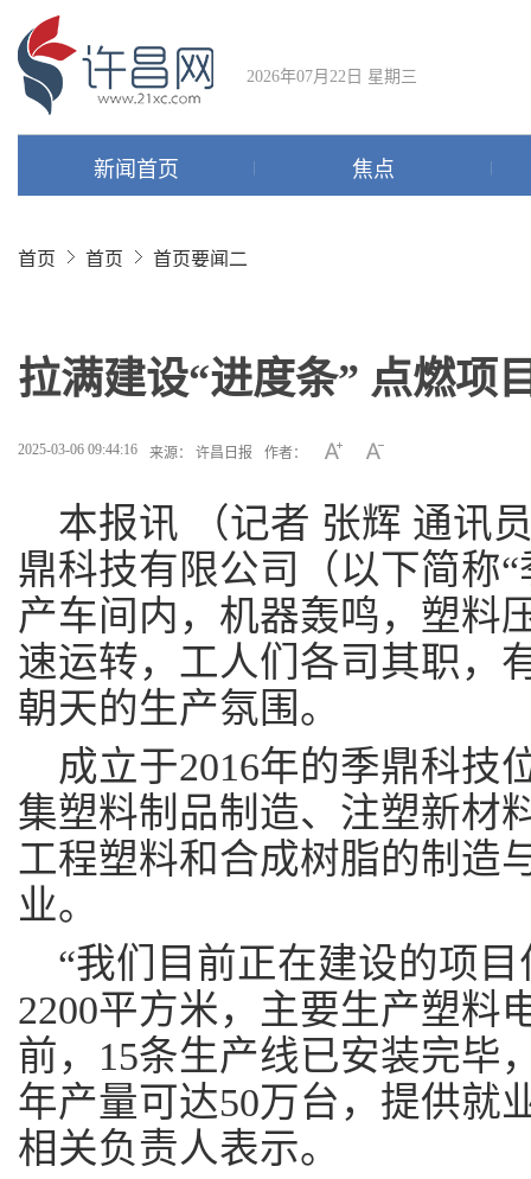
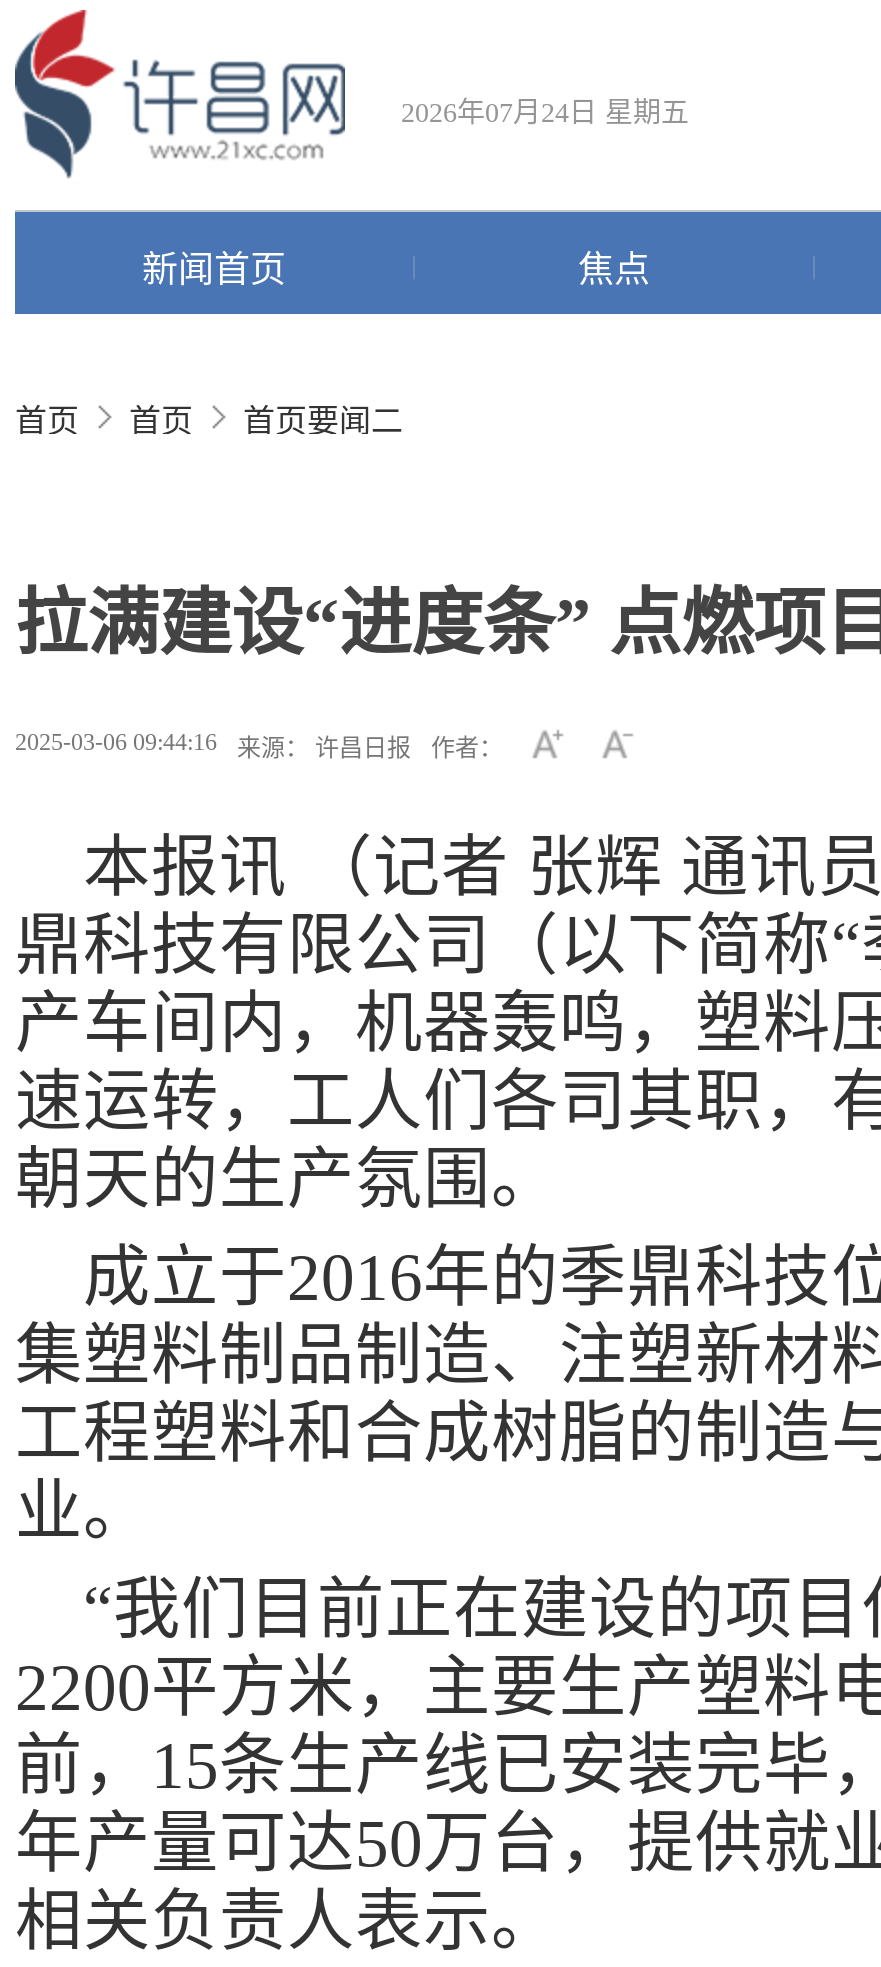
- 2026年07月22日 星期三
+ 2026年07月24日 星期五
